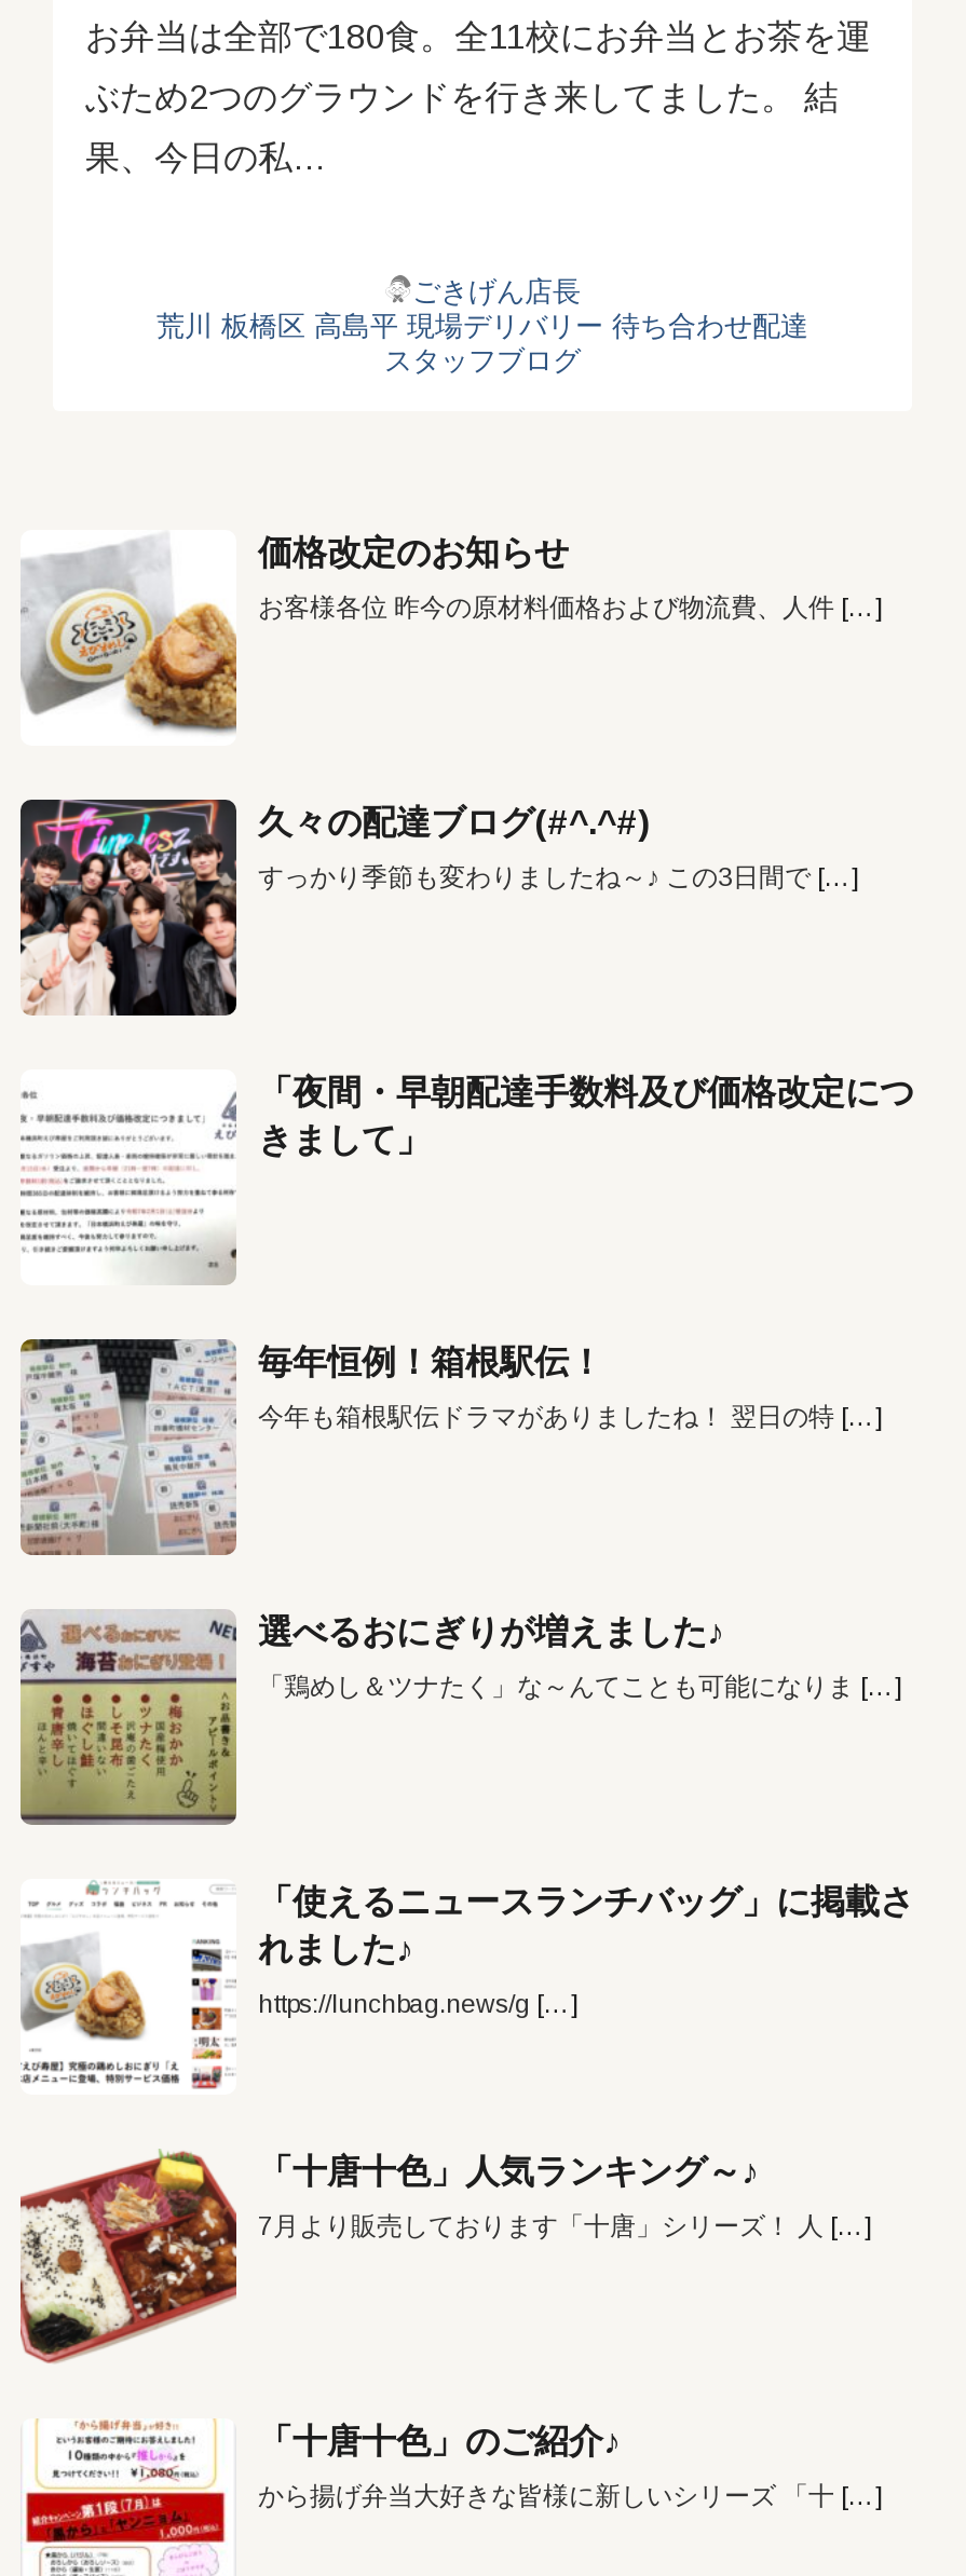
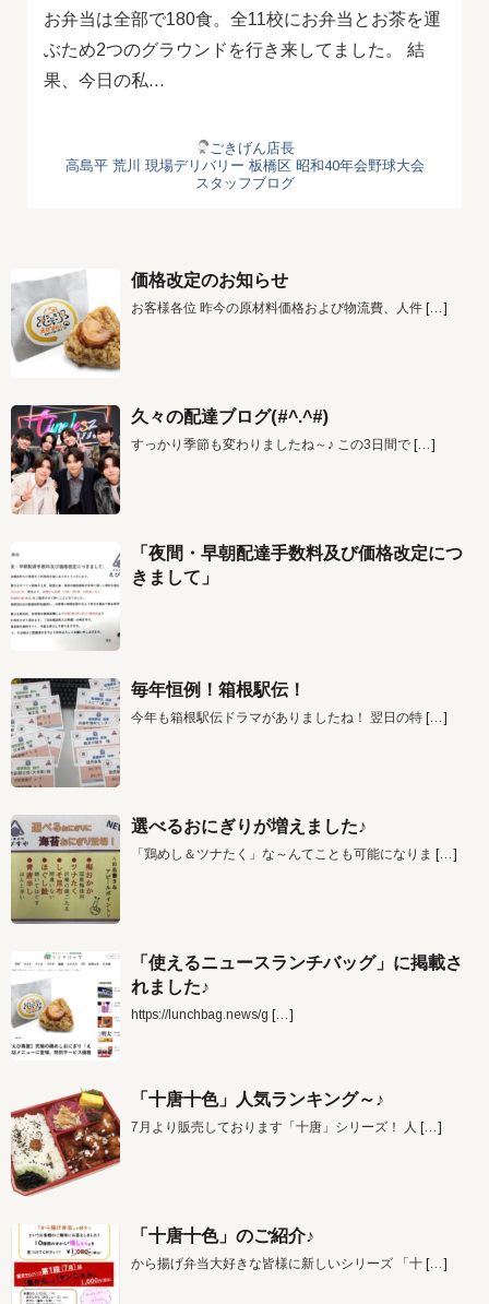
- 荒川 板橋区 高島平 現場デリバリー 待ち合わせ配達
+ 高島平 荒川 現場デリバリー 板橋区 昭和40年会野球大会
